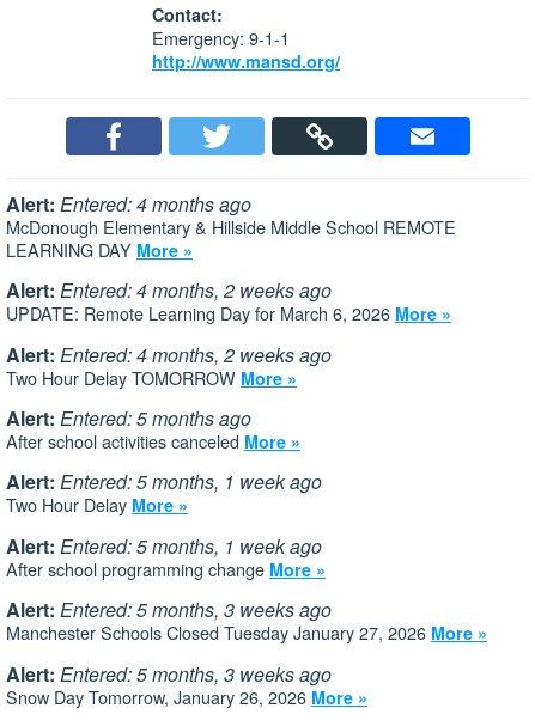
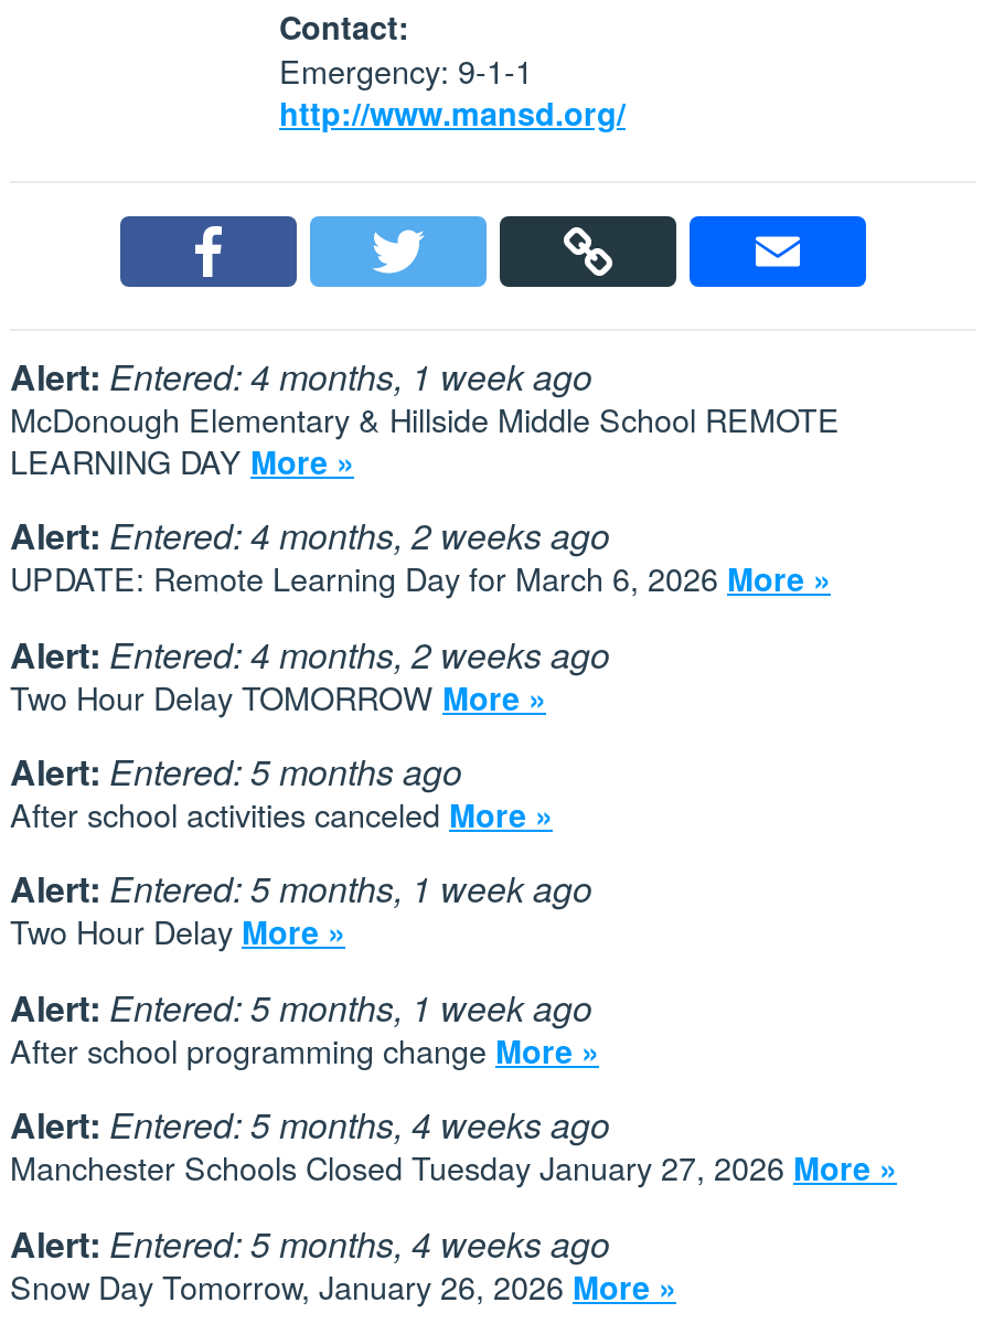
- Alert: Entered: 4 months ago
+ Alert: Entered: 4 months, 1 week ago

- Alert: Entered: 5 months, 3 weeks ago
+ Alert: Entered: 5 months, 4 weeks ago

- Alert: Entered: 5 months, 3 weeks ago
+ Alert: Entered: 5 months, 4 weeks ago
